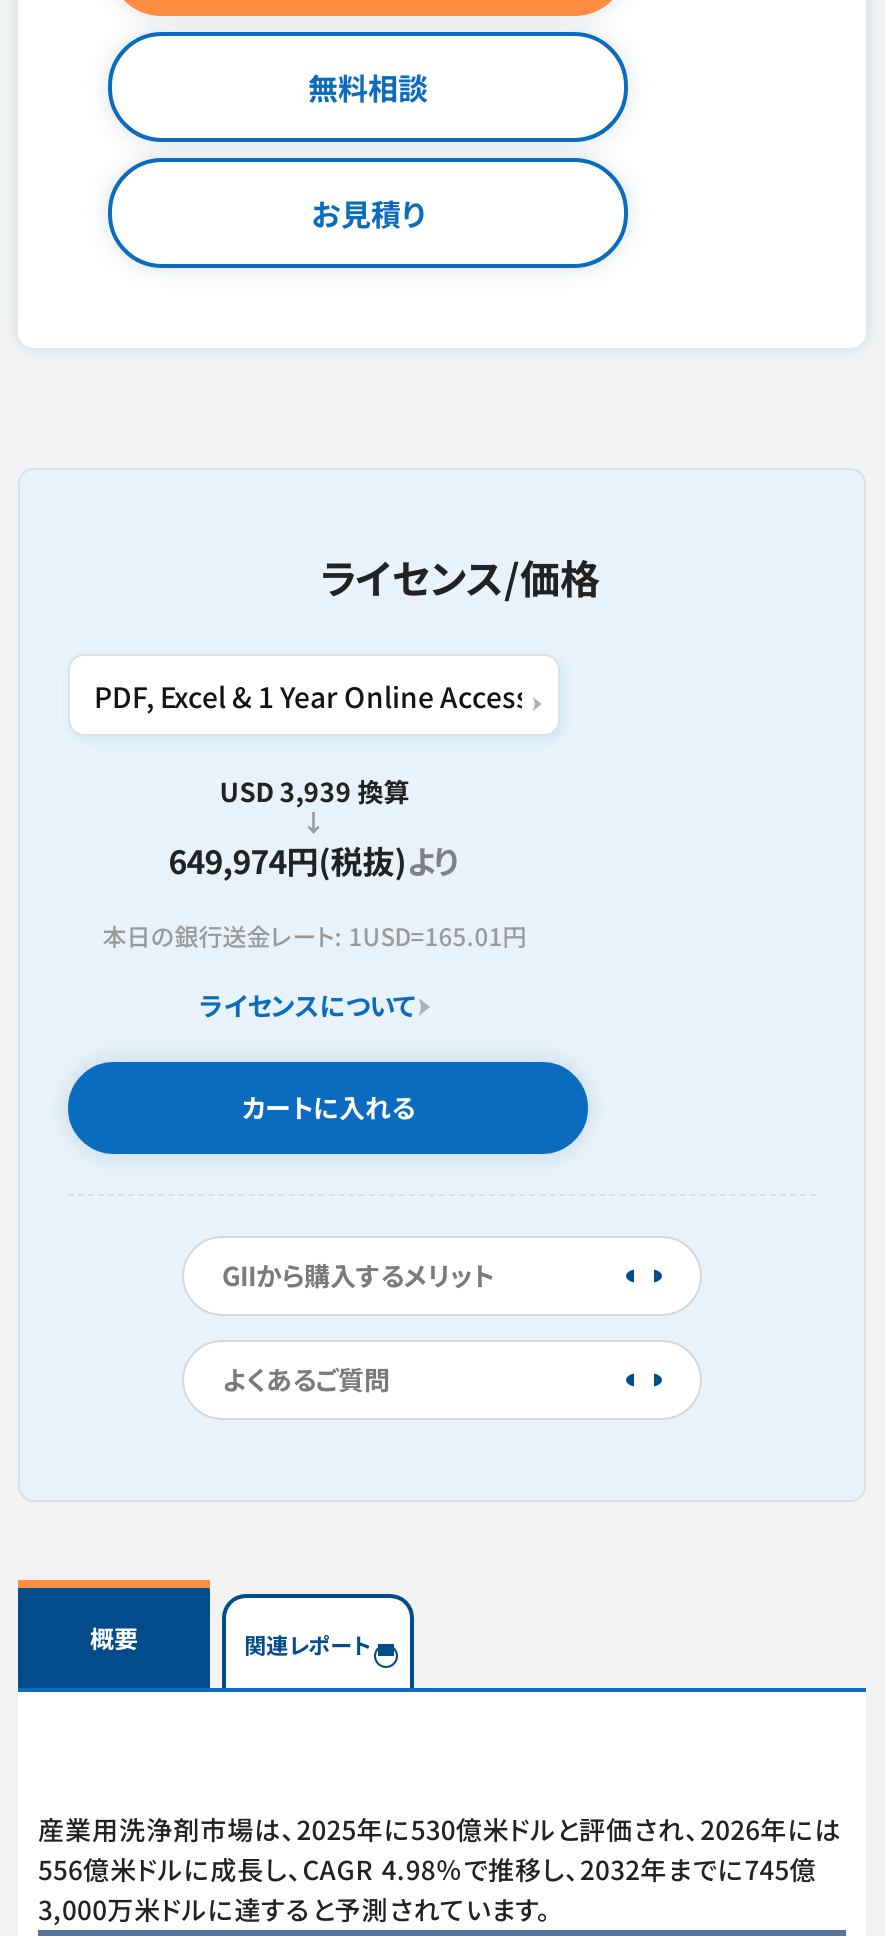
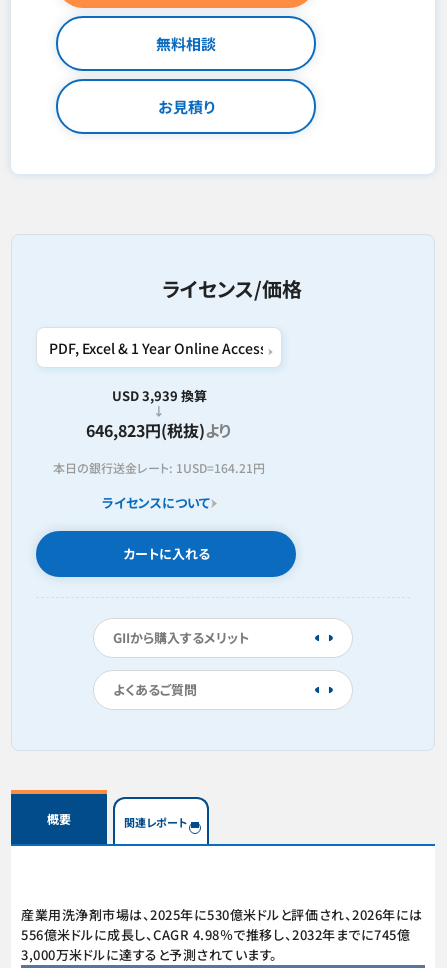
- 649,974円(税抜)より
+ 646,823円(税抜)より

- 本日の銀行送金レート: 1USD=165.01円
+ 本日の銀行送金レート: 1USD=164.21円
